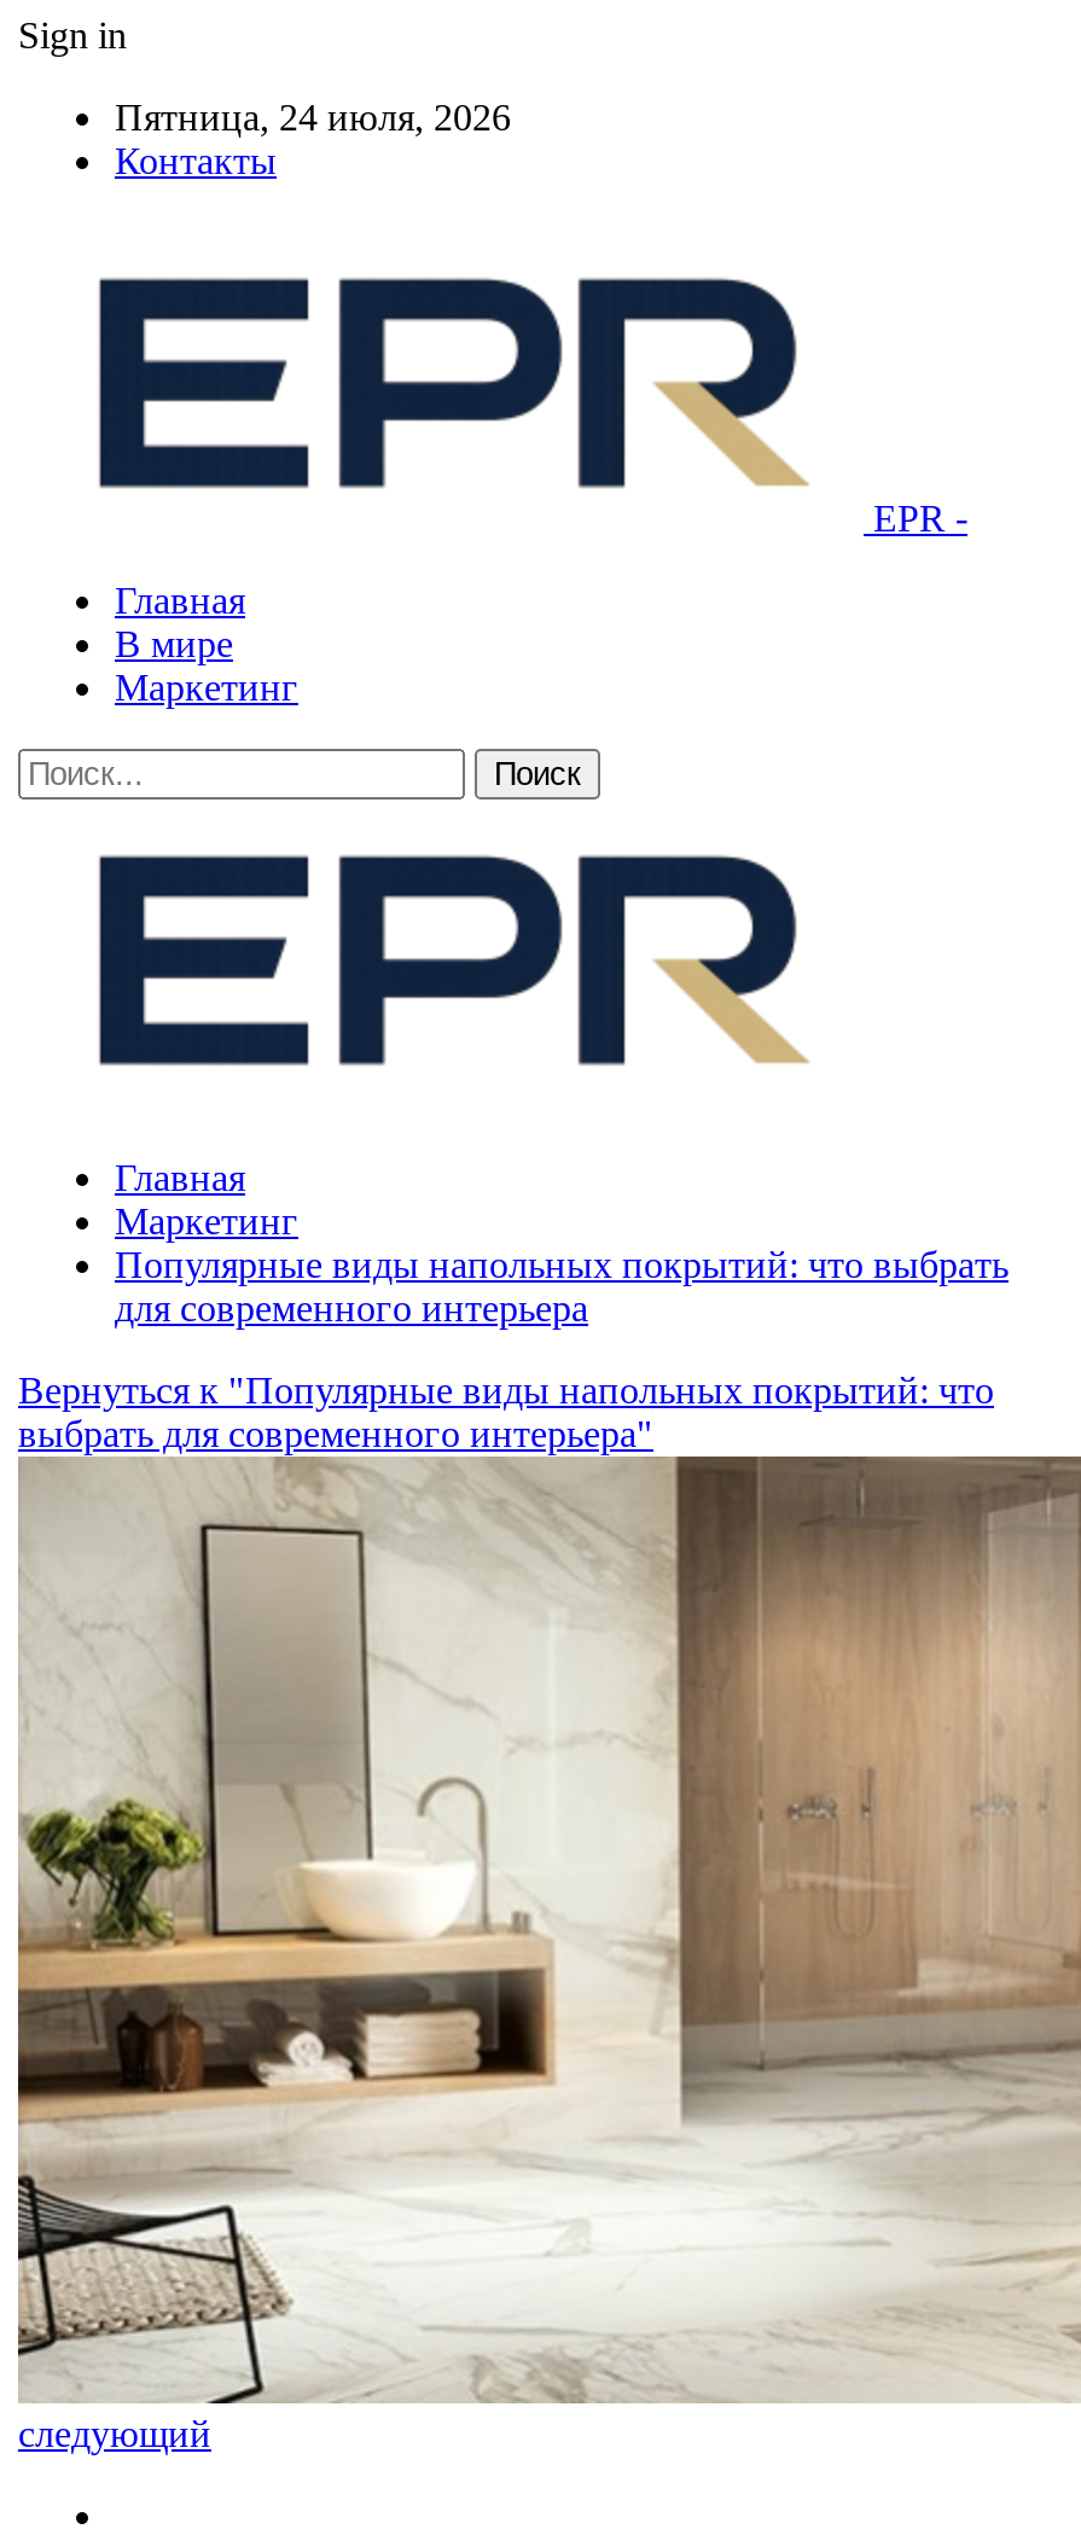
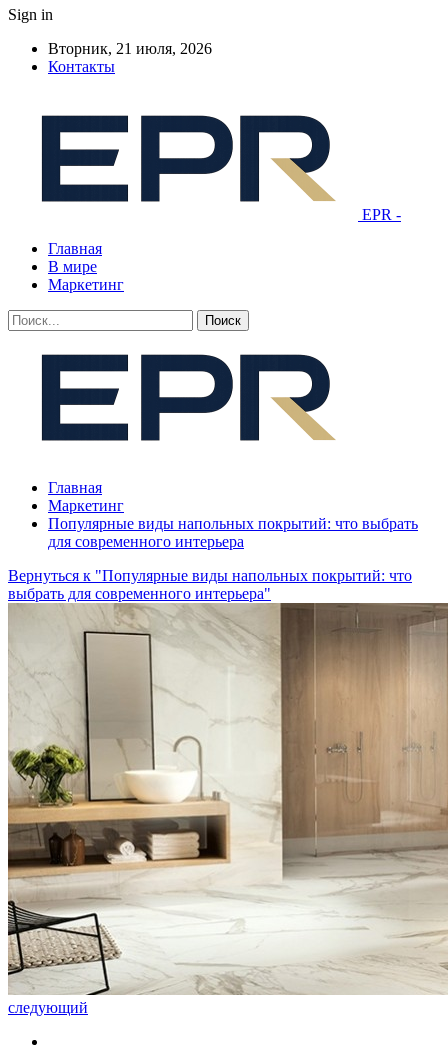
- Пятница, 24 июля, 2026
+ Вторник, 21 июля, 2026
